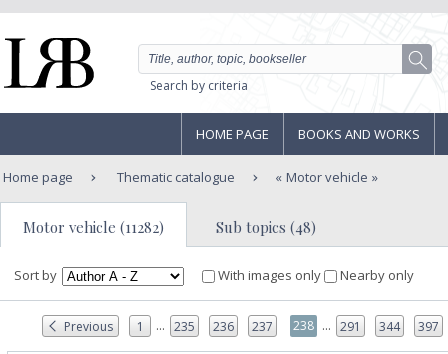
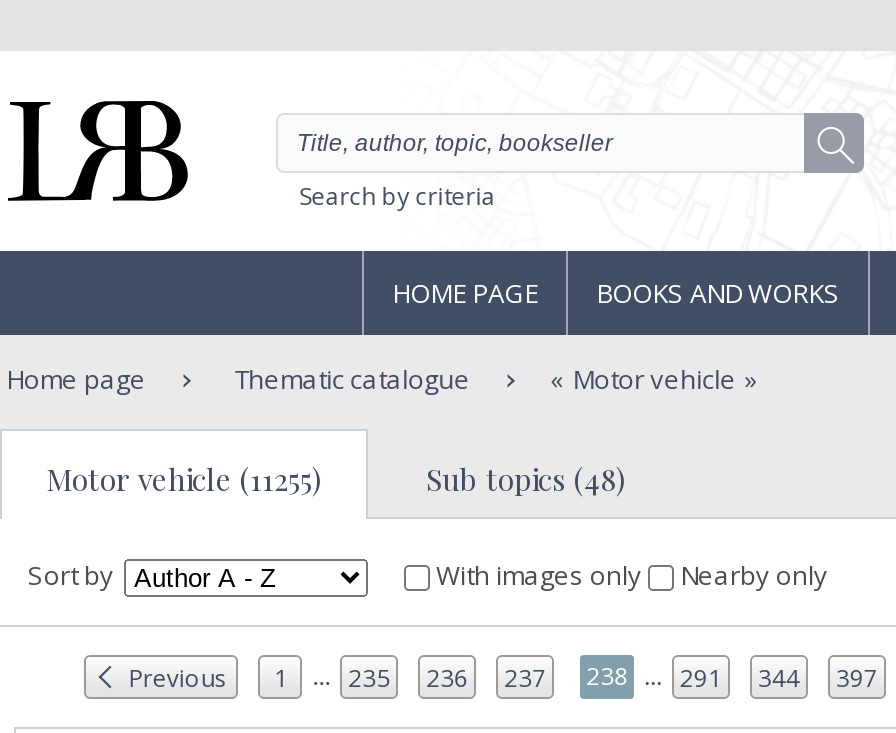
- Motor vehicle (11282)
+ Motor vehicle (11255)
